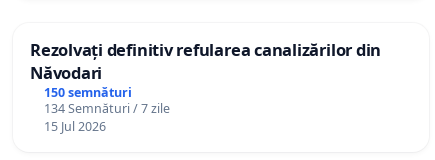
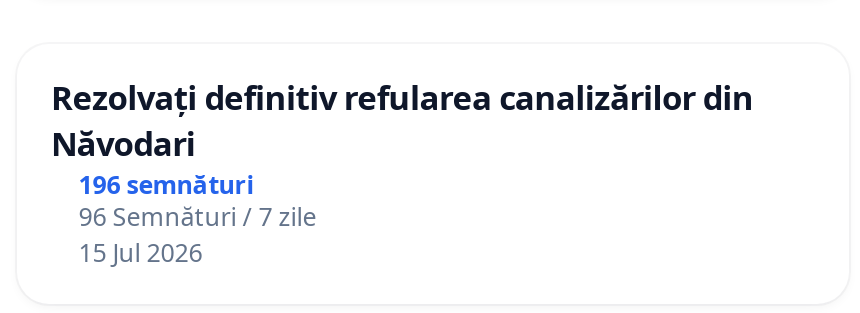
- 150 semnături
+ 196 semnături

- 134 Semnături / 7 zile
+ 96 Semnături / 7 zile
